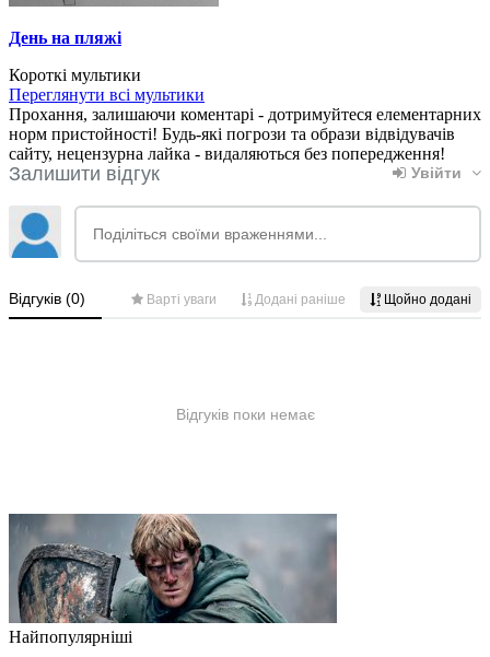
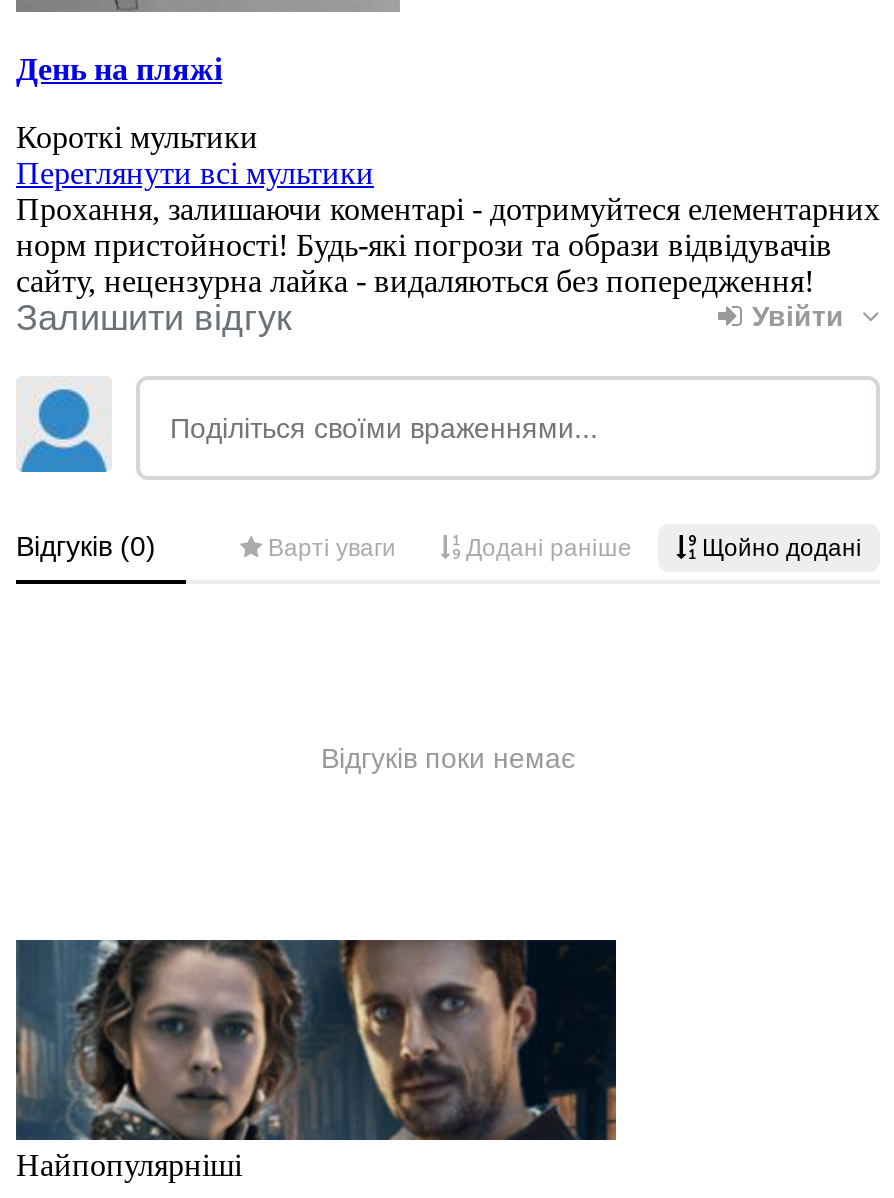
- [image]
+ [image]
